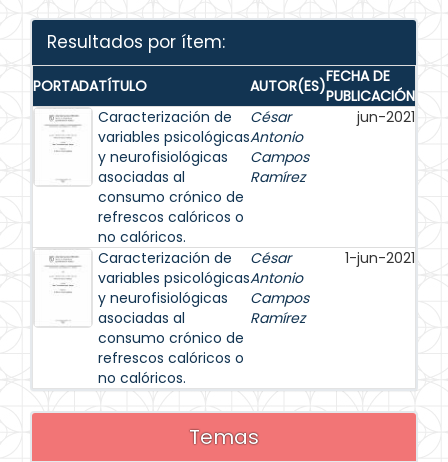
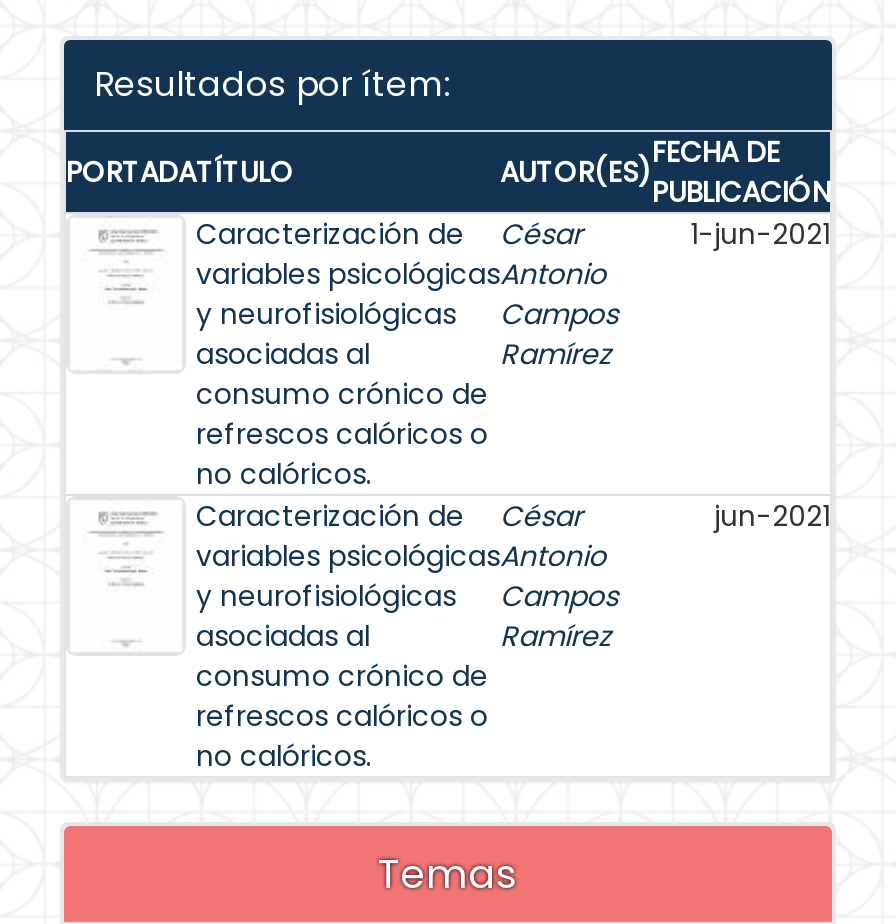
- jun-2021
+ 1-jun-2021

- 1-jun-2021
+ jun-2021
